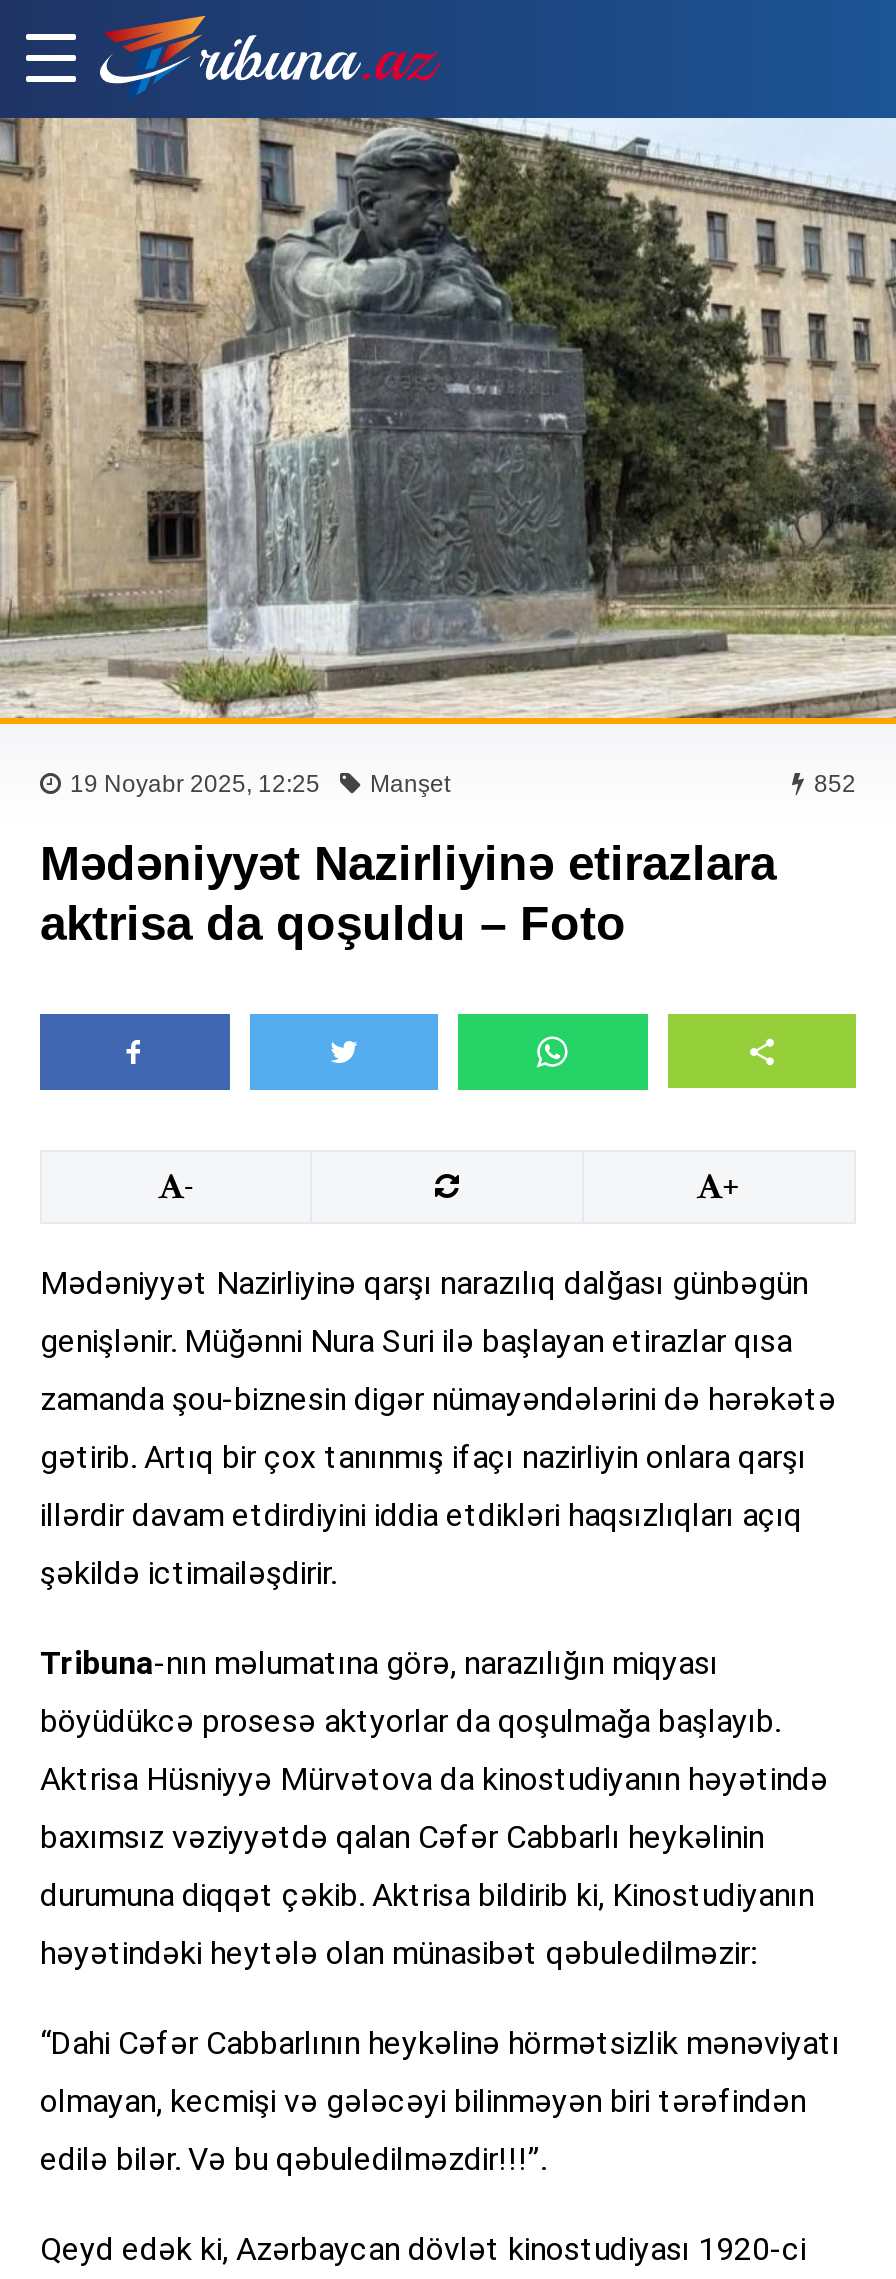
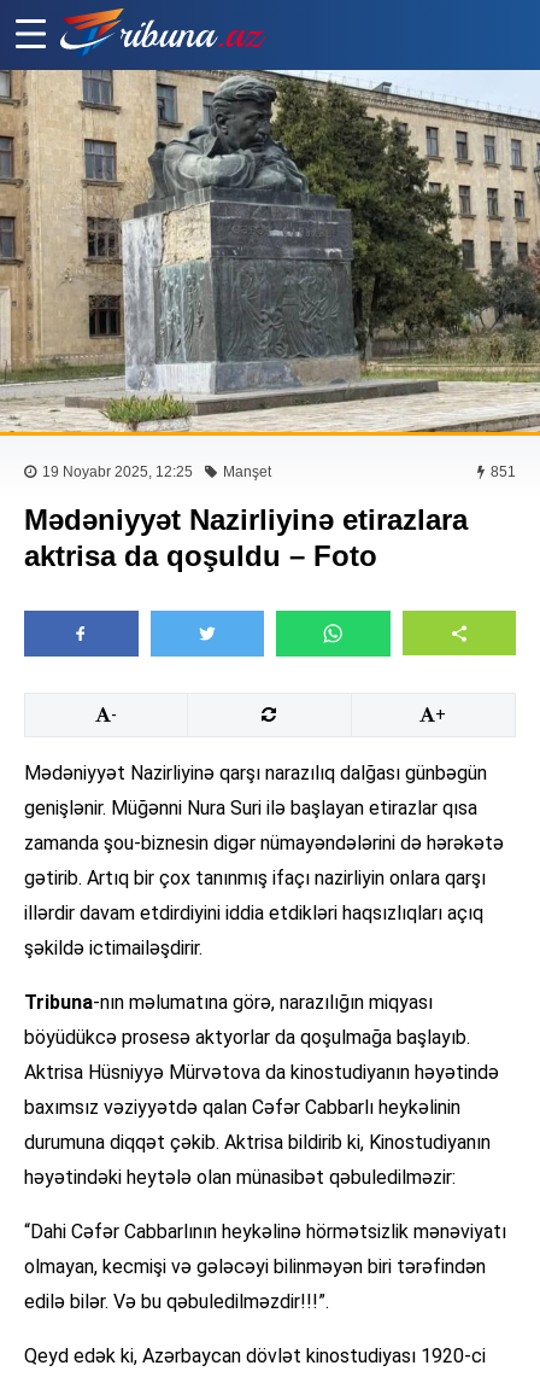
- 852
+ 851
